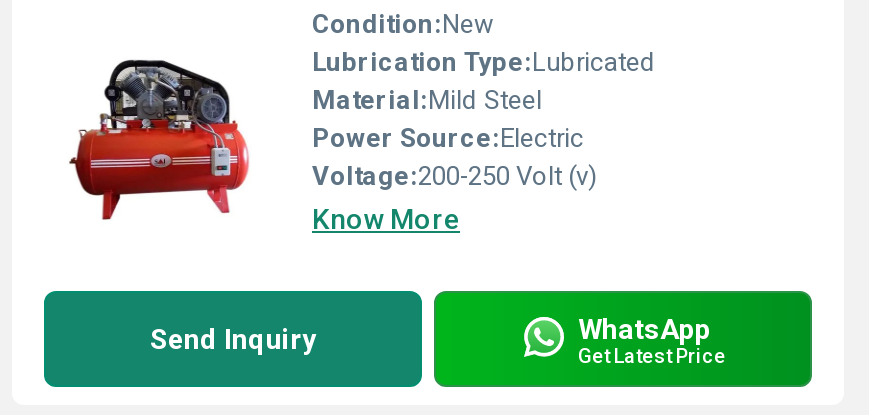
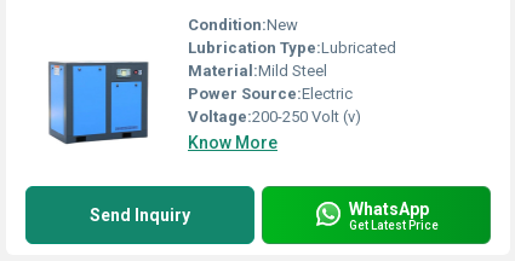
- [image]
+ [image]
